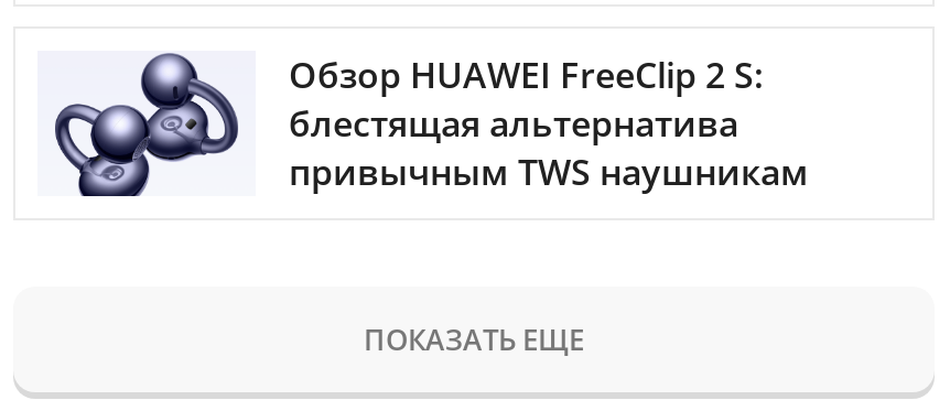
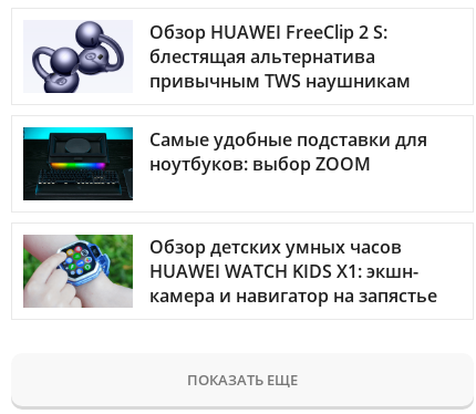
+ [image]
+ Самые удобные подставки для
+ ноутбуков: выбор ZOOM
+ Обзор детских умных часов
+ HUAWEI WATCH KIDS X1: экшн-
+ камера и навигатор на запястье

+ [image]
